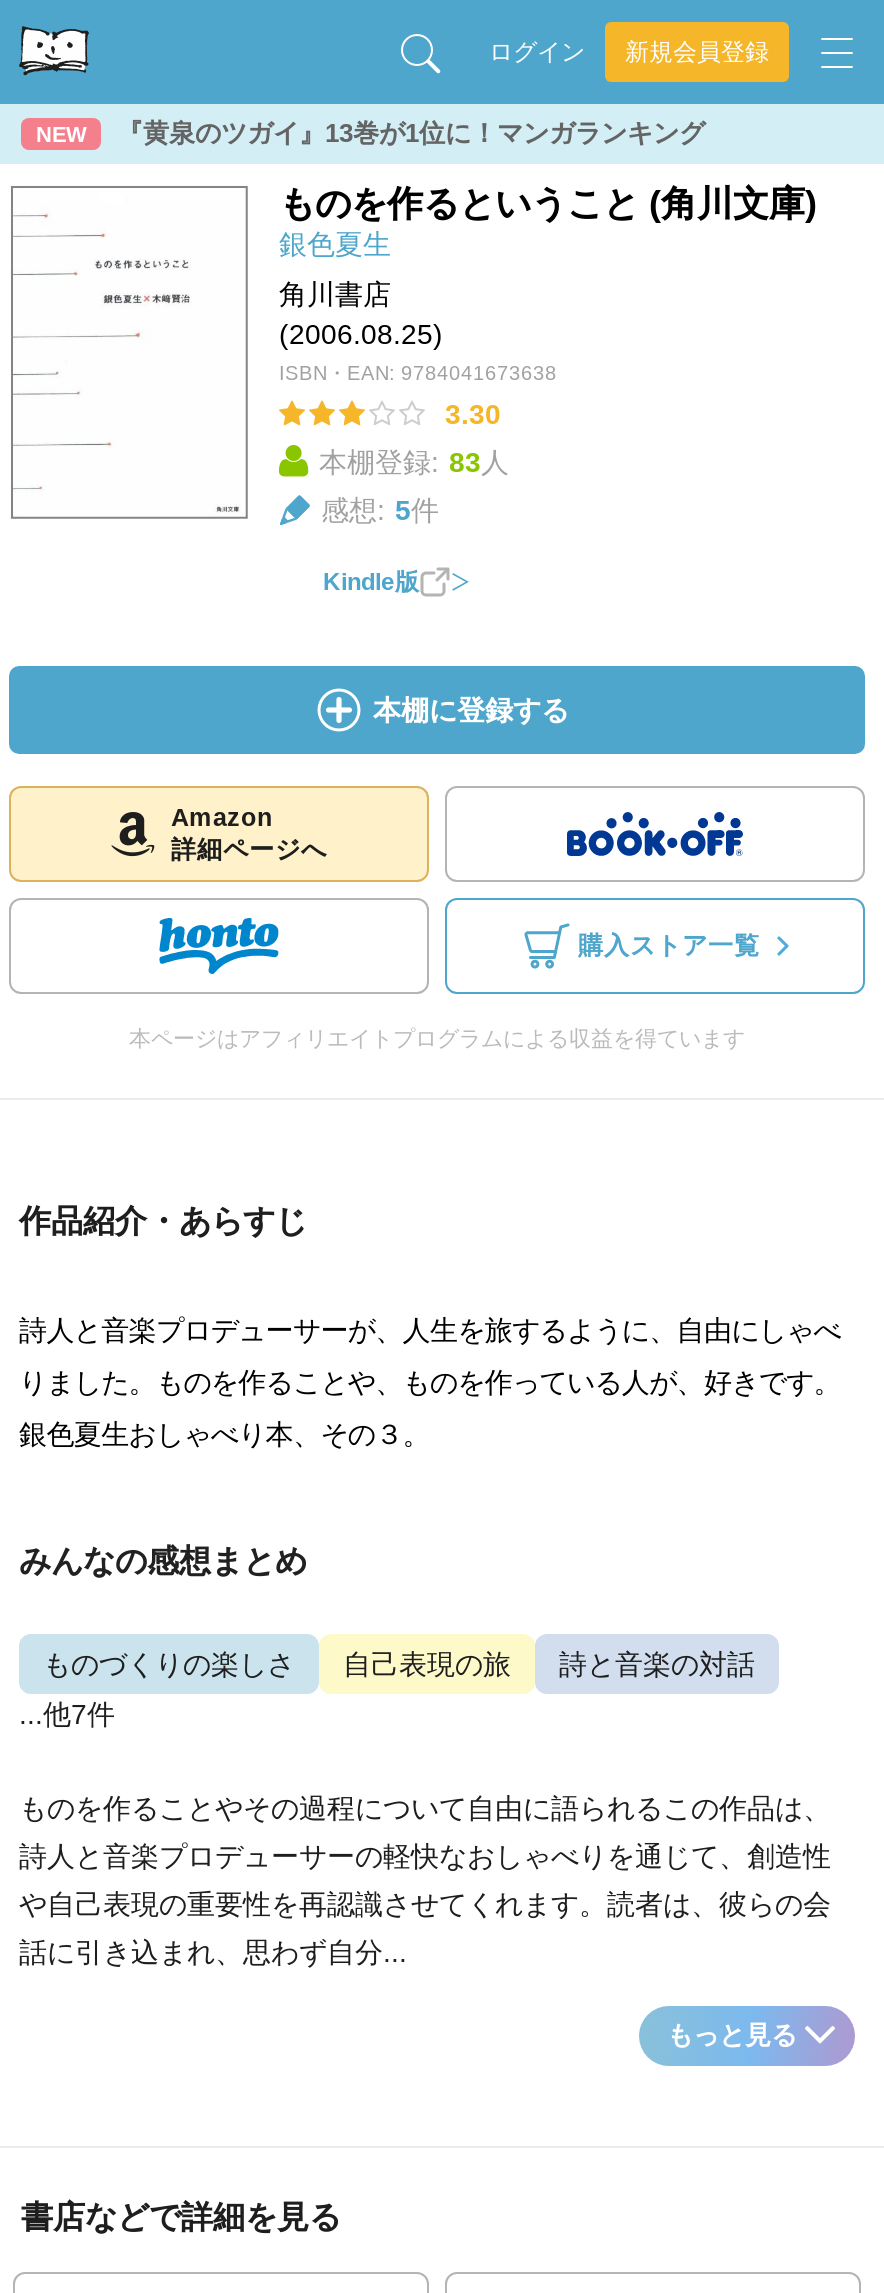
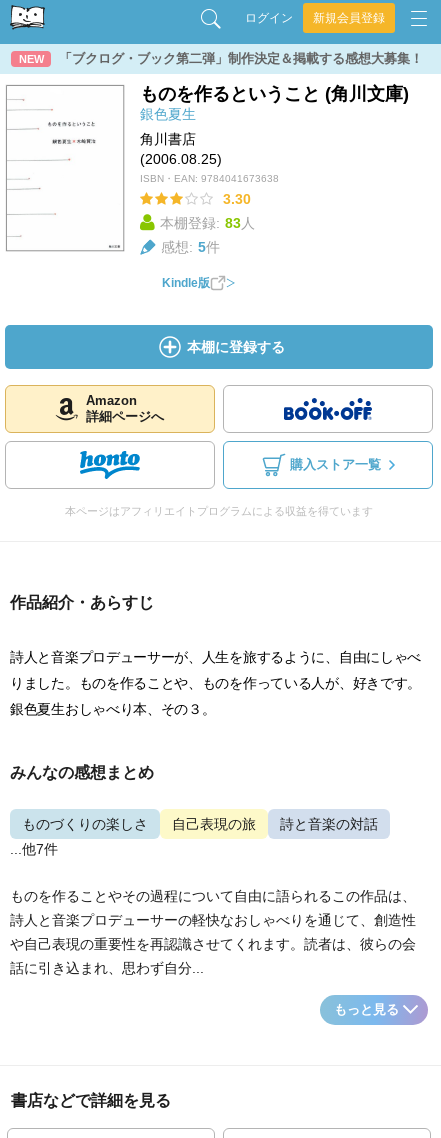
- 『黄泉のツガイ』13巻が1位に！マンガランキング
+ 「ブクログ・ブック第二弾」制作決定＆掲載する感想大募集！
